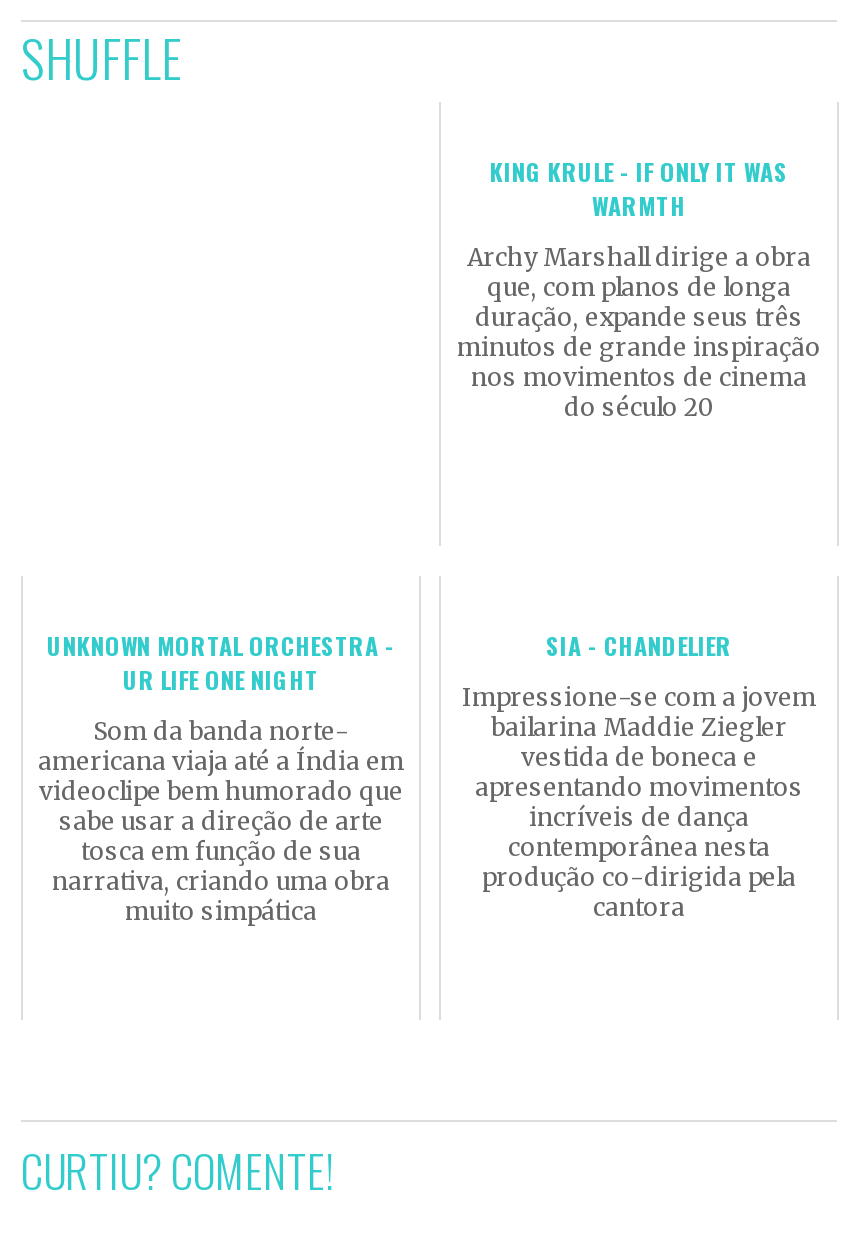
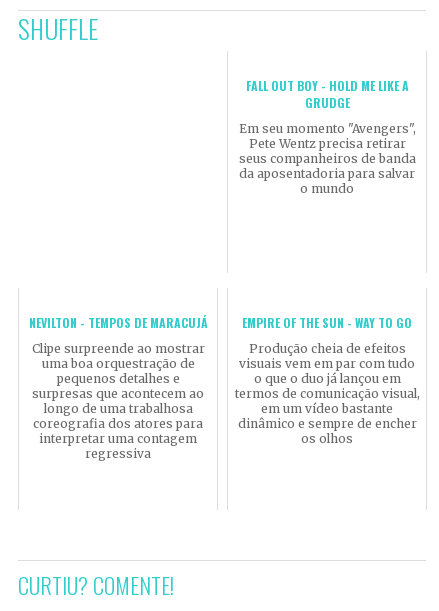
- KING KRULE - IF ONLY IT WAS
- WARMTH
+ FALL OUT BOY - HOLD ME LIKE A
+ GRUDGE

- Archy Marshall dirige a obra
- que, com planos de longa
- duração, expande seus três
- minutos de grande inspiração
- nos movimentos de cinema
- do século 20
+ Em seu momento "Avengers",
+ Pete Wentz precisa retirar
+ seus companheiros de banda
+ da aposentadoria para salvar
+ o mundo

- UNKNOWN MORTAL ORCHESTRA -
- UR LIFE ONE NIGHT
+ NEVILTON - TEMPOS DE MARACUJÁ

- SIA - CHANDELIER
+ EMPIRE OF THE SUN - WAY TO GO

- Impressione-se com a jovem
- bailarina Maddie Ziegler
- vestida de boneca e
- apresentando movimentos
- incríveis de dança
- contemporânea nesta
- produção co-dirigida pela
- cantora
+ Produção cheia de efeitos
+ visuais vem em par com tudo
+ o que o duo já lançou em
+ termos de comunicação visual,
+ em um vídeo bastante
+ dinâmico e sempre de encher
+ os olhos

- Som da banda norte-
- americana viaja até a Índia em
- videoclipe bem humorado que
- sabe usar a direção de arte
- tosca em função de sua
- narrativa, criando uma obra
- muito simpática
+ Clipe surpreende ao mostrar
+ uma boa orquestração de
+ pequenos detalhes e
+ surpresas que acontecem ao
+ longo de uma trabalhosa
+ coreografia dos atores para
+ interpretar uma contagem
+ regressiva
